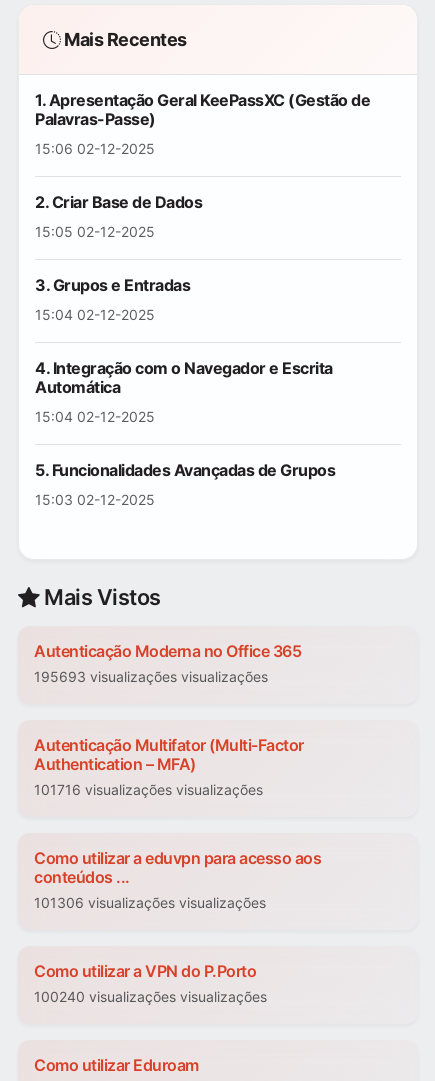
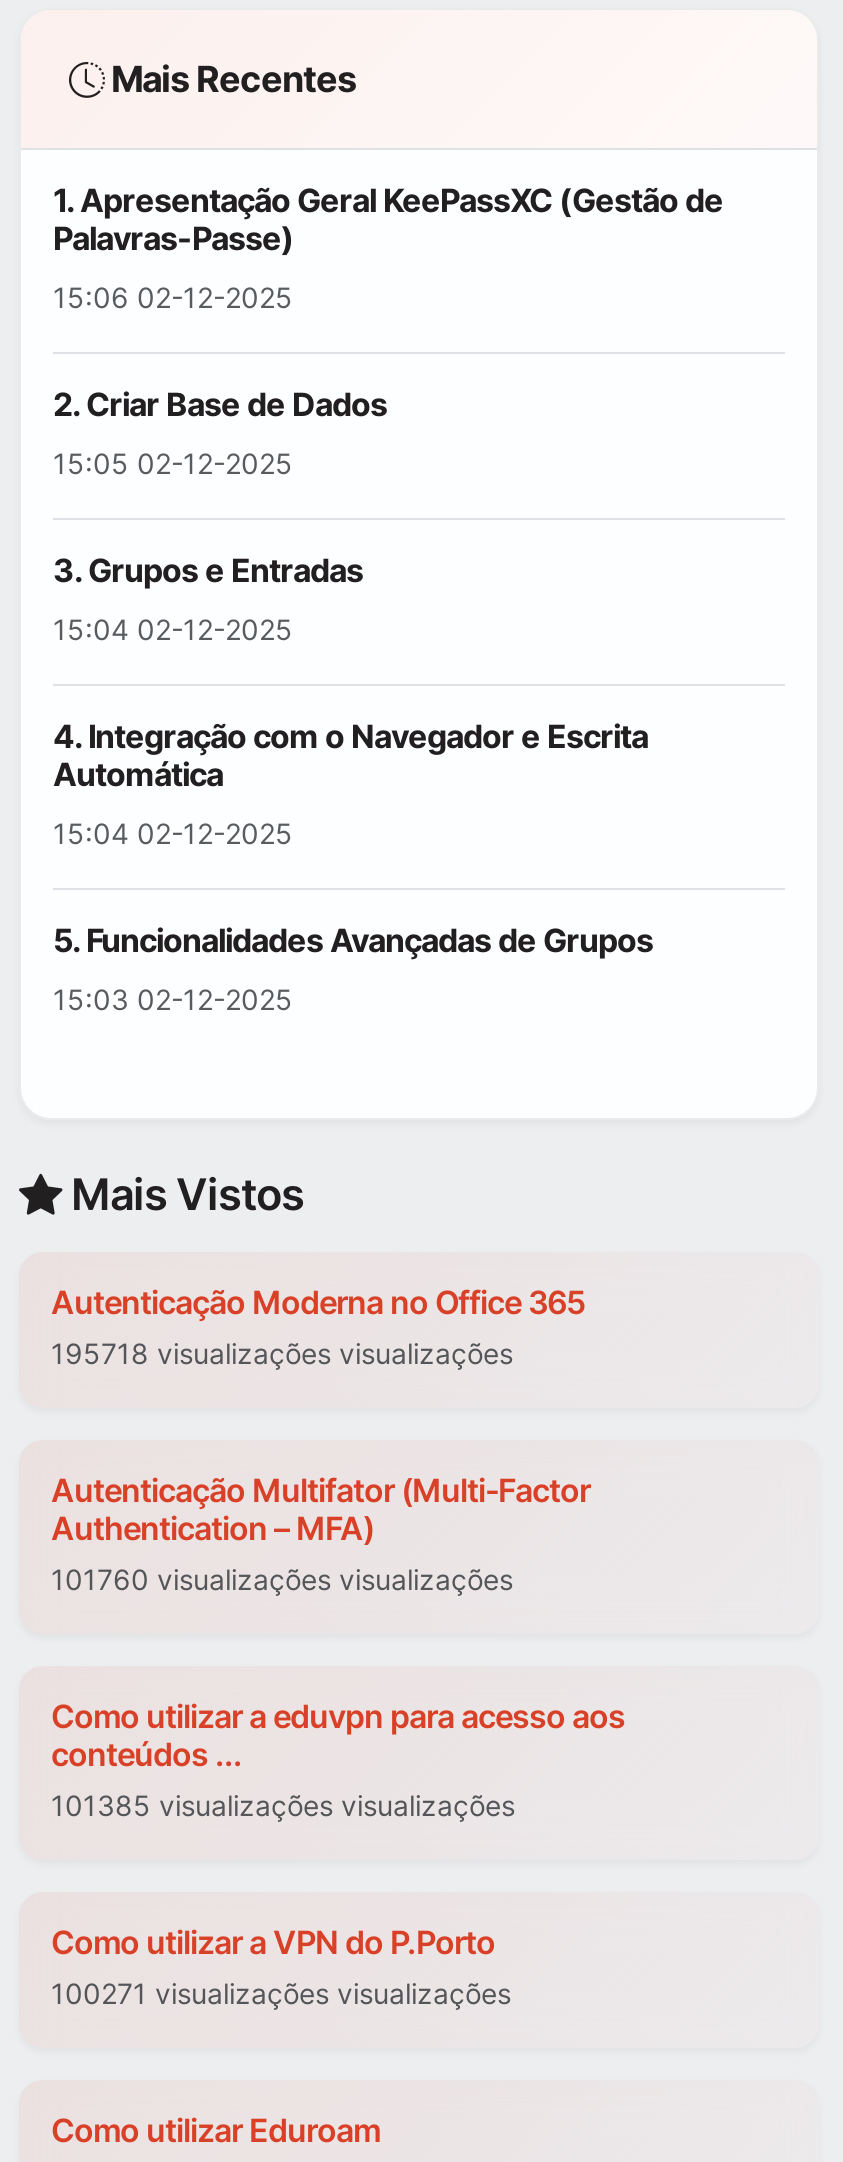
- 195693 visualizações visualizações
+ 195718 visualizações visualizações

- 101716 visualizações visualizações
+ 101760 visualizações visualizações

- 101306 visualizações visualizações
+ 101385 visualizações visualizações

- 100240 visualizações visualizações
+ 100271 visualizações visualizações
